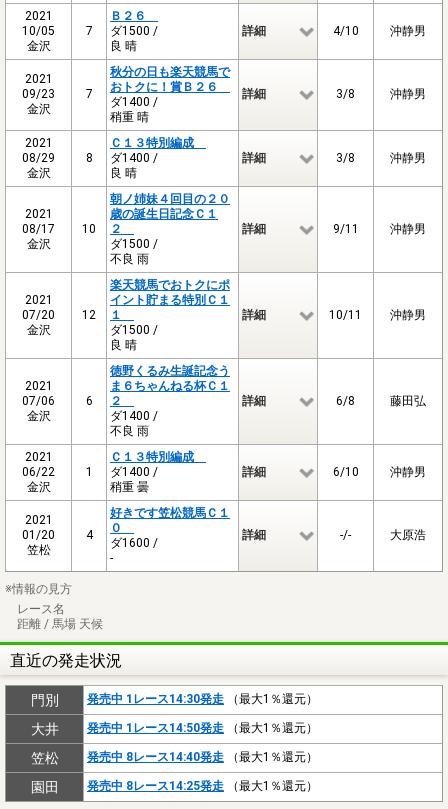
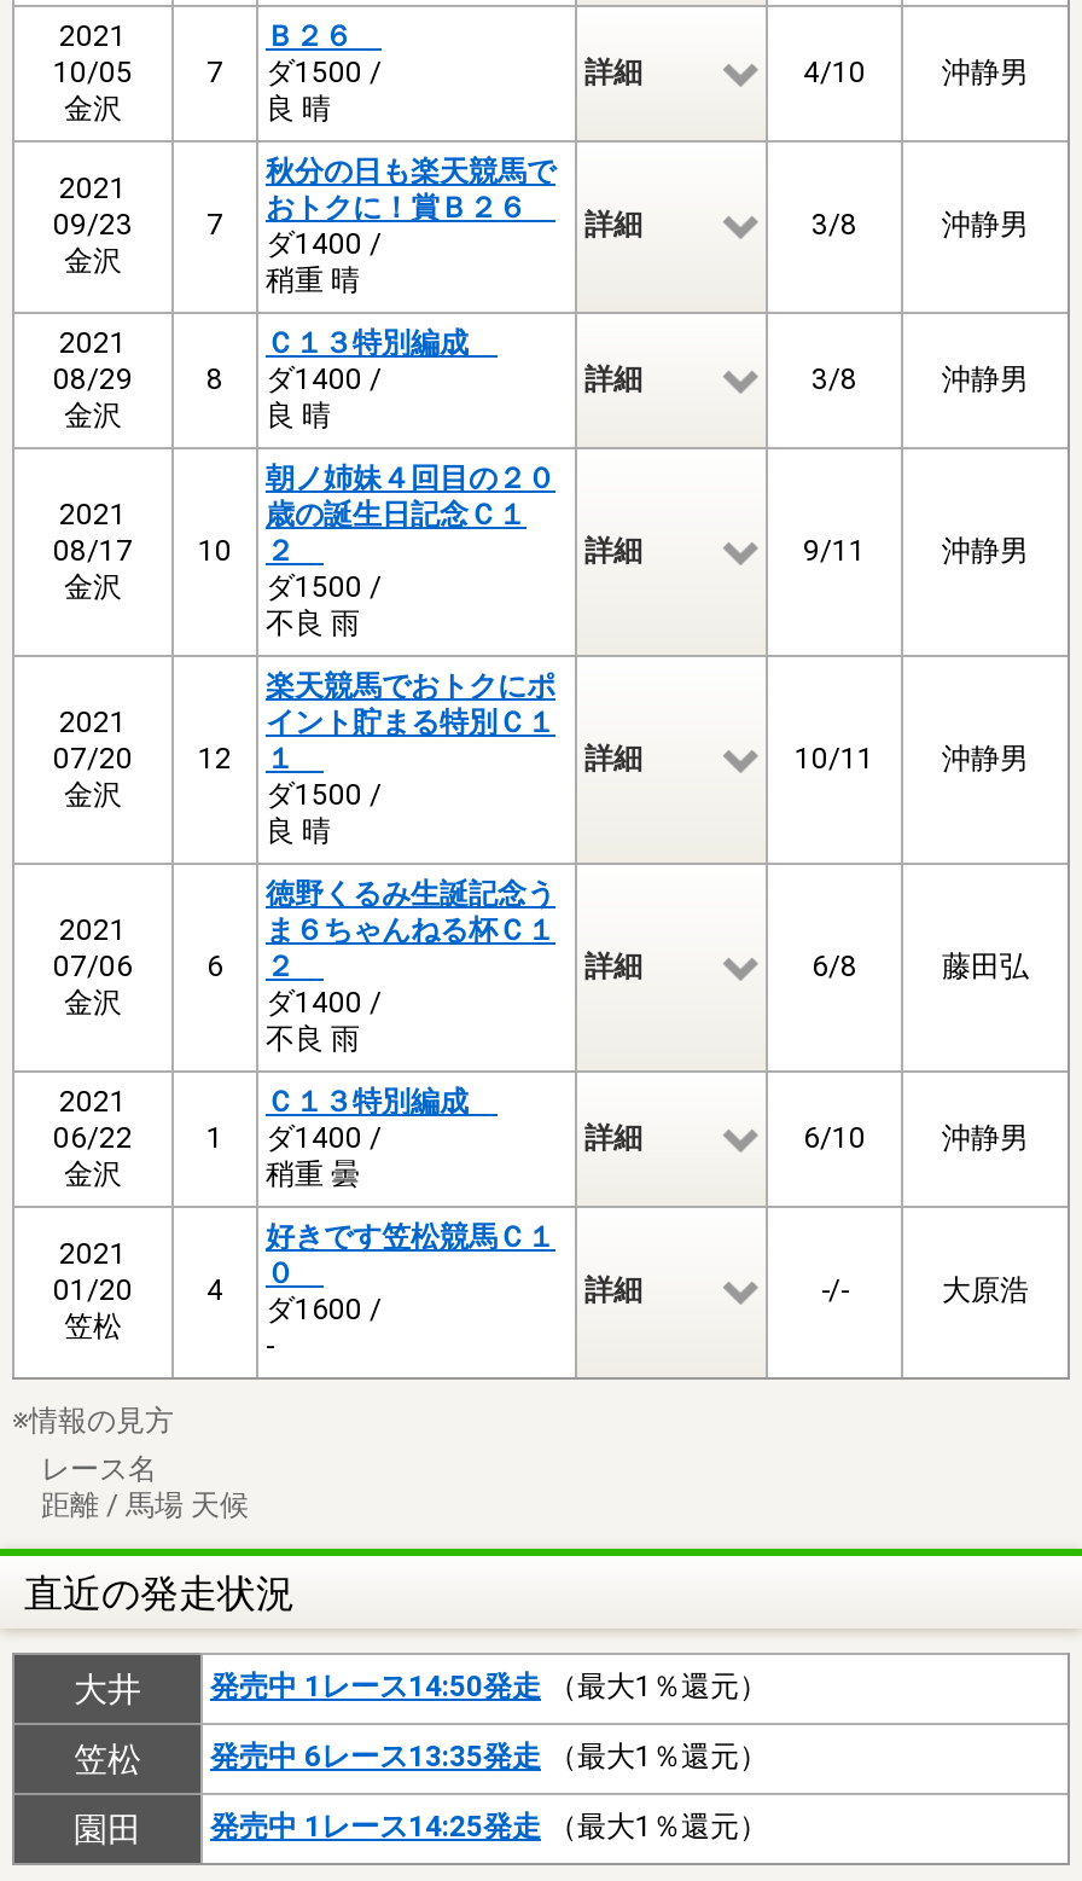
- 門別
- 発売中 1レース14:30発走（最大1％還元）

- 発売中 8レース14:40発走（最大1％還元）
+ 発売中 6レース13:35発走（最大1％還元）

- 発売中 8レース14:25発走（最大1％還元）
+ 発売中 1レース14:25発走（最大1％還元）
